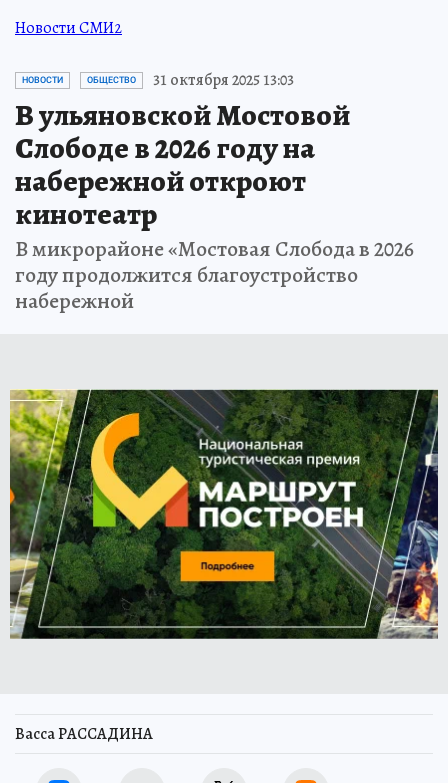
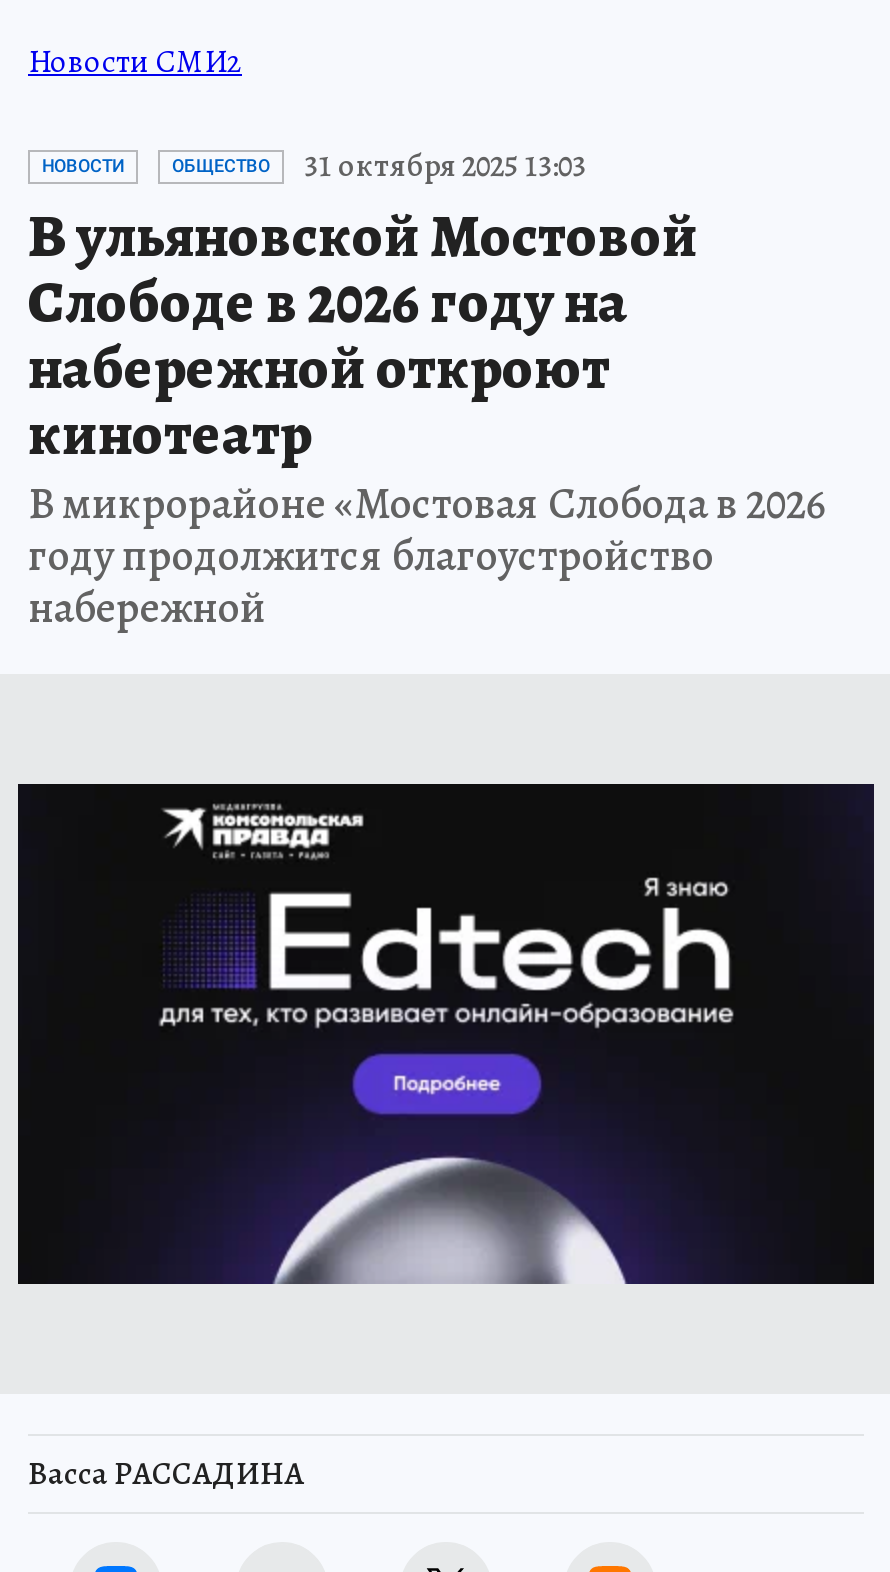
- [image]
+ [image]
